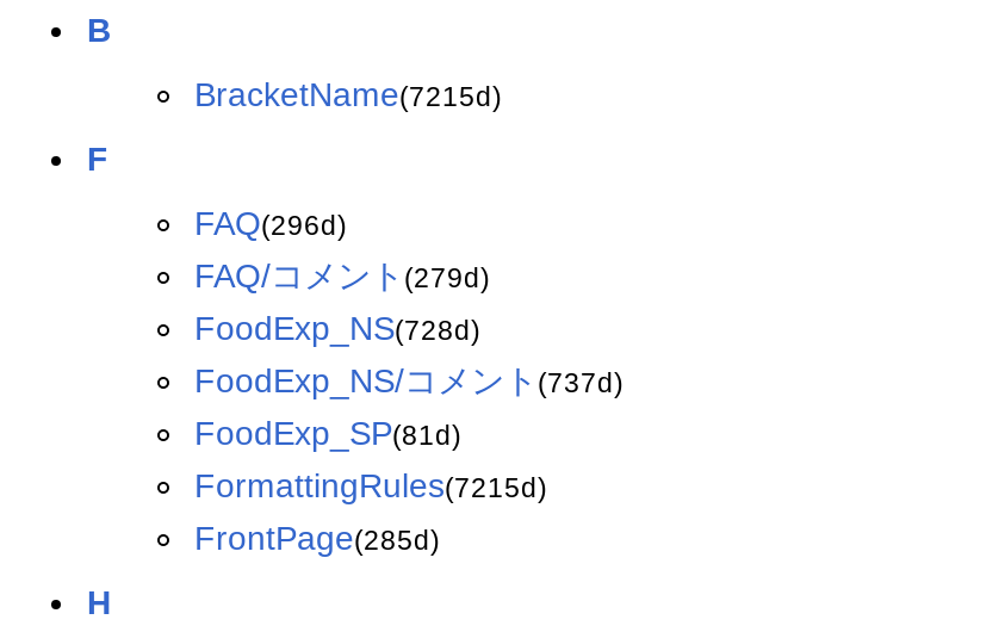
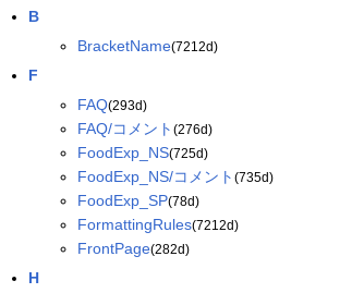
- BracketName(7215d)
+ BracketName(7212d)

- FAQ(296d)
+ FAQ(293d)

- FAQ/コメント(279d)
+ FAQ/コメント(276d)

- FoodExp_NS(728d)
+ FoodExp_NS(725d)

- FoodExp_NS/コメント(737d)
+ FoodExp_NS/コメント(735d)

- FoodExp_SP(81d)
+ FoodExp_SP(78d)

- FormattingRules(7215d)
+ FormattingRules(7212d)

- FrontPage(285d)
+ FrontPage(282d)
